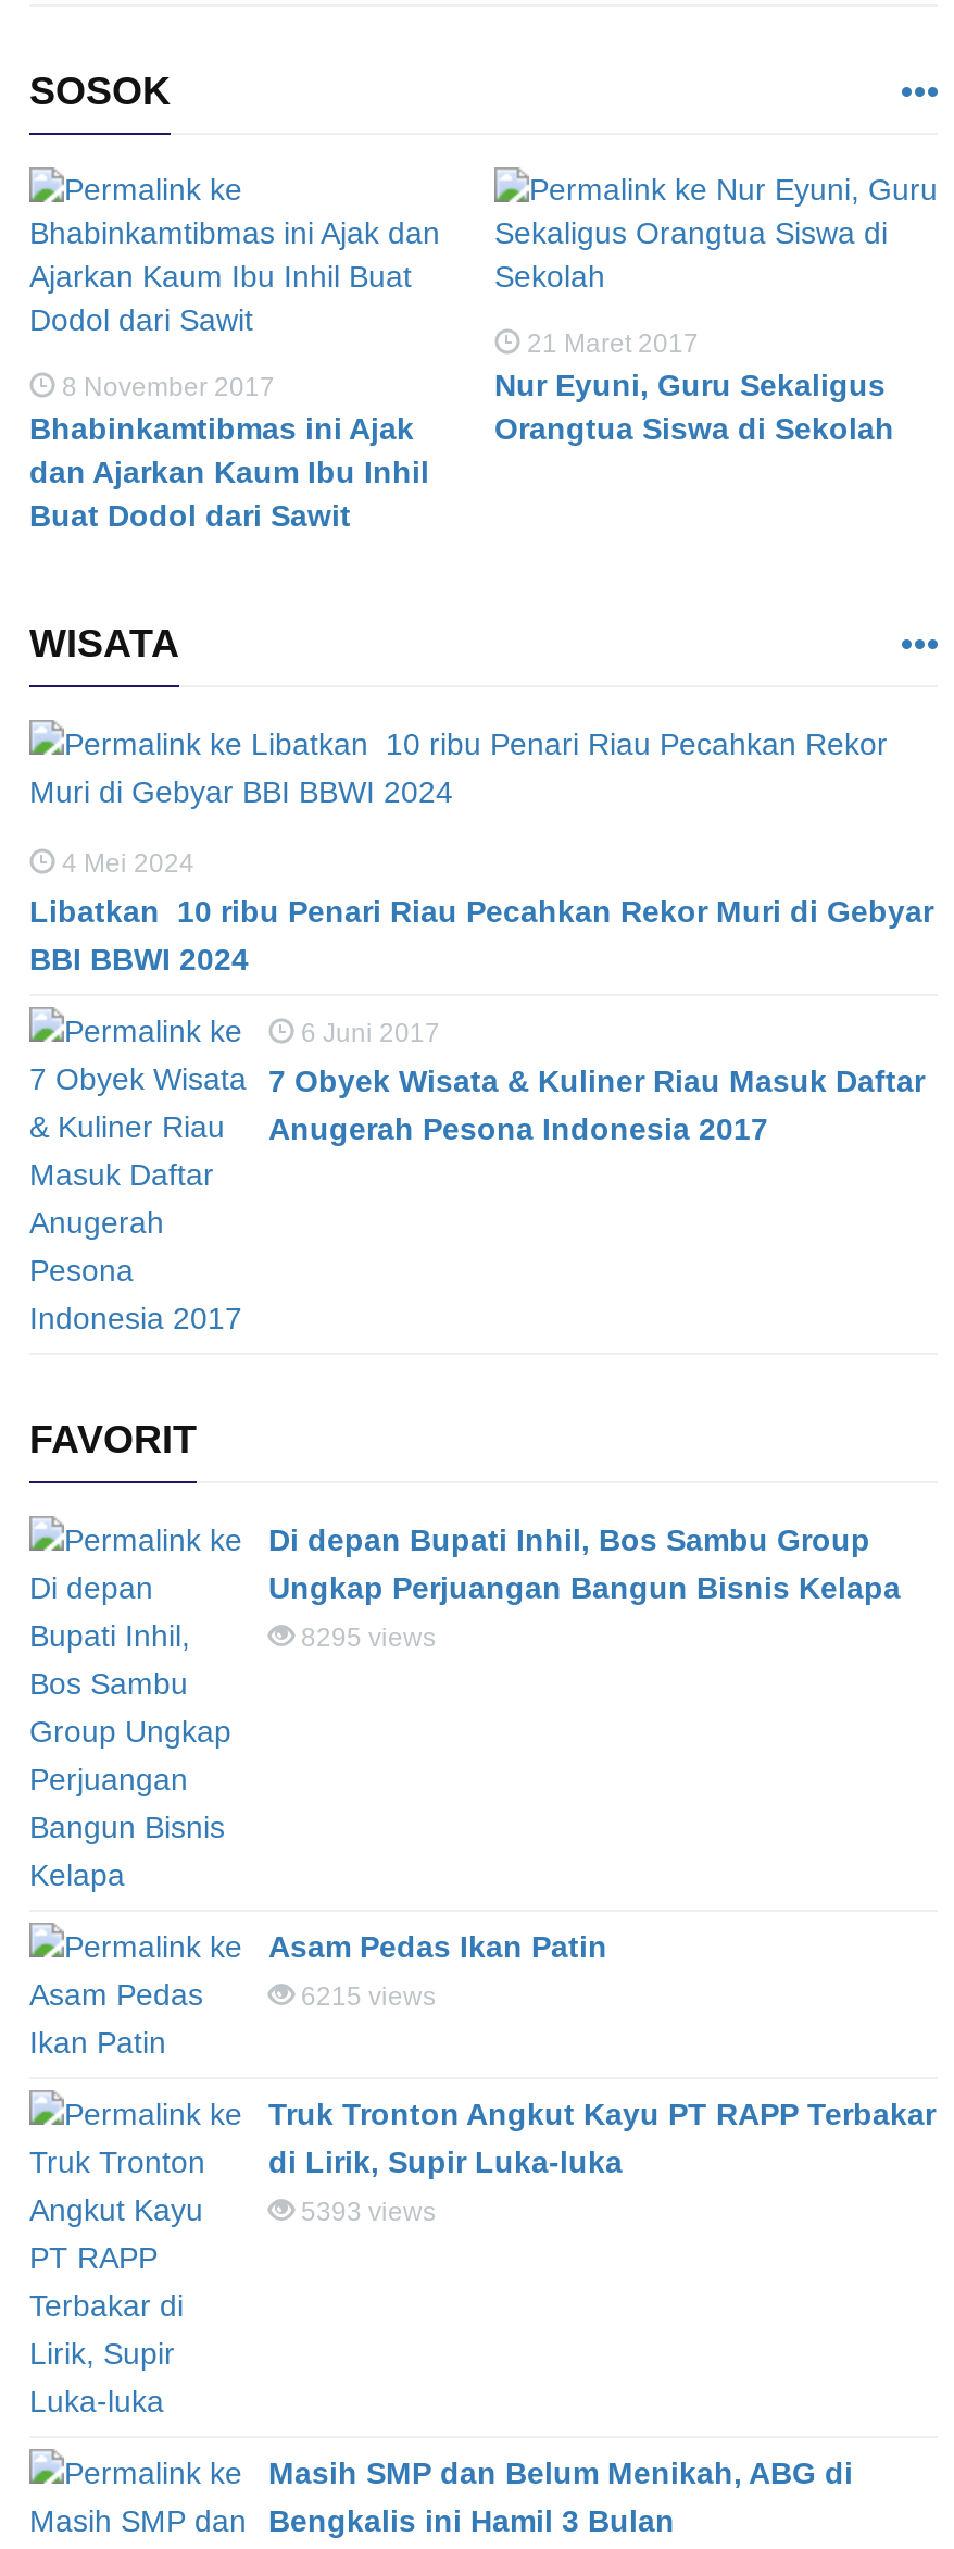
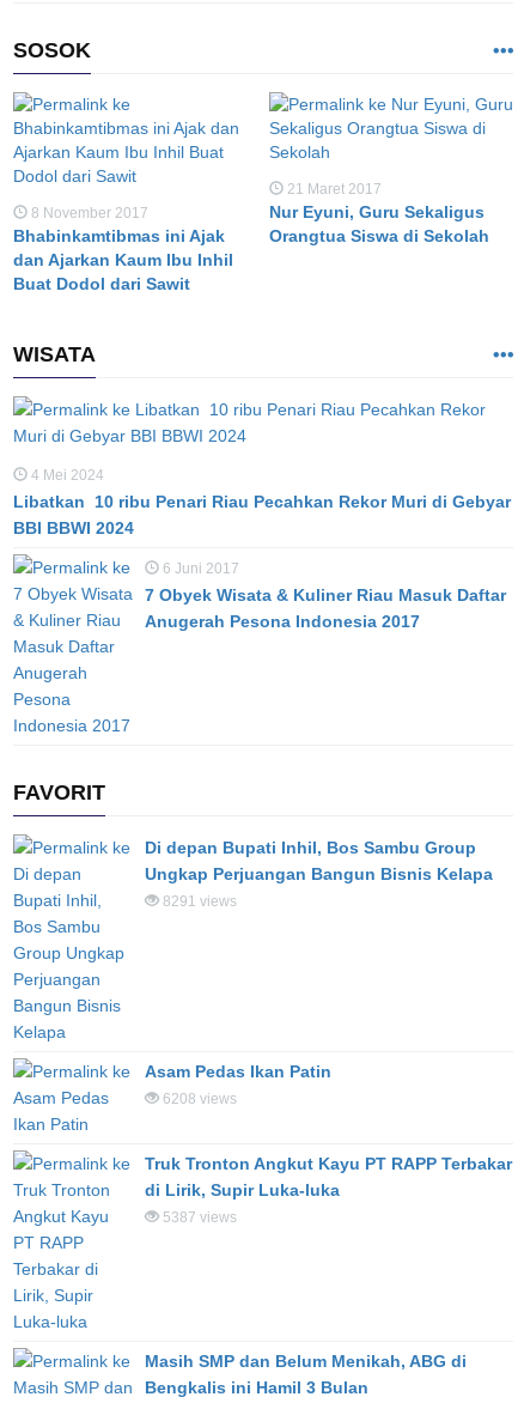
- 8295 views
+ 8291 views

- 6215 views
+ 6208 views

- 5393 views
+ 5387 views
